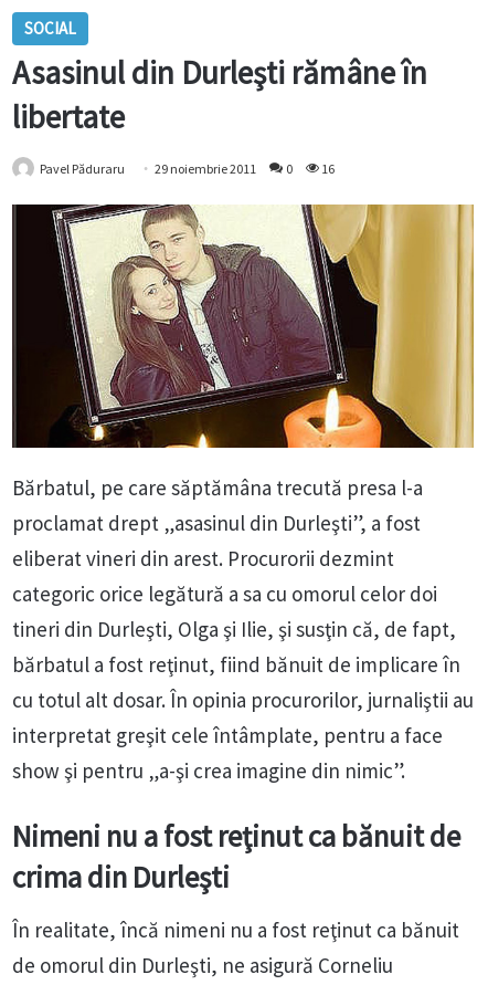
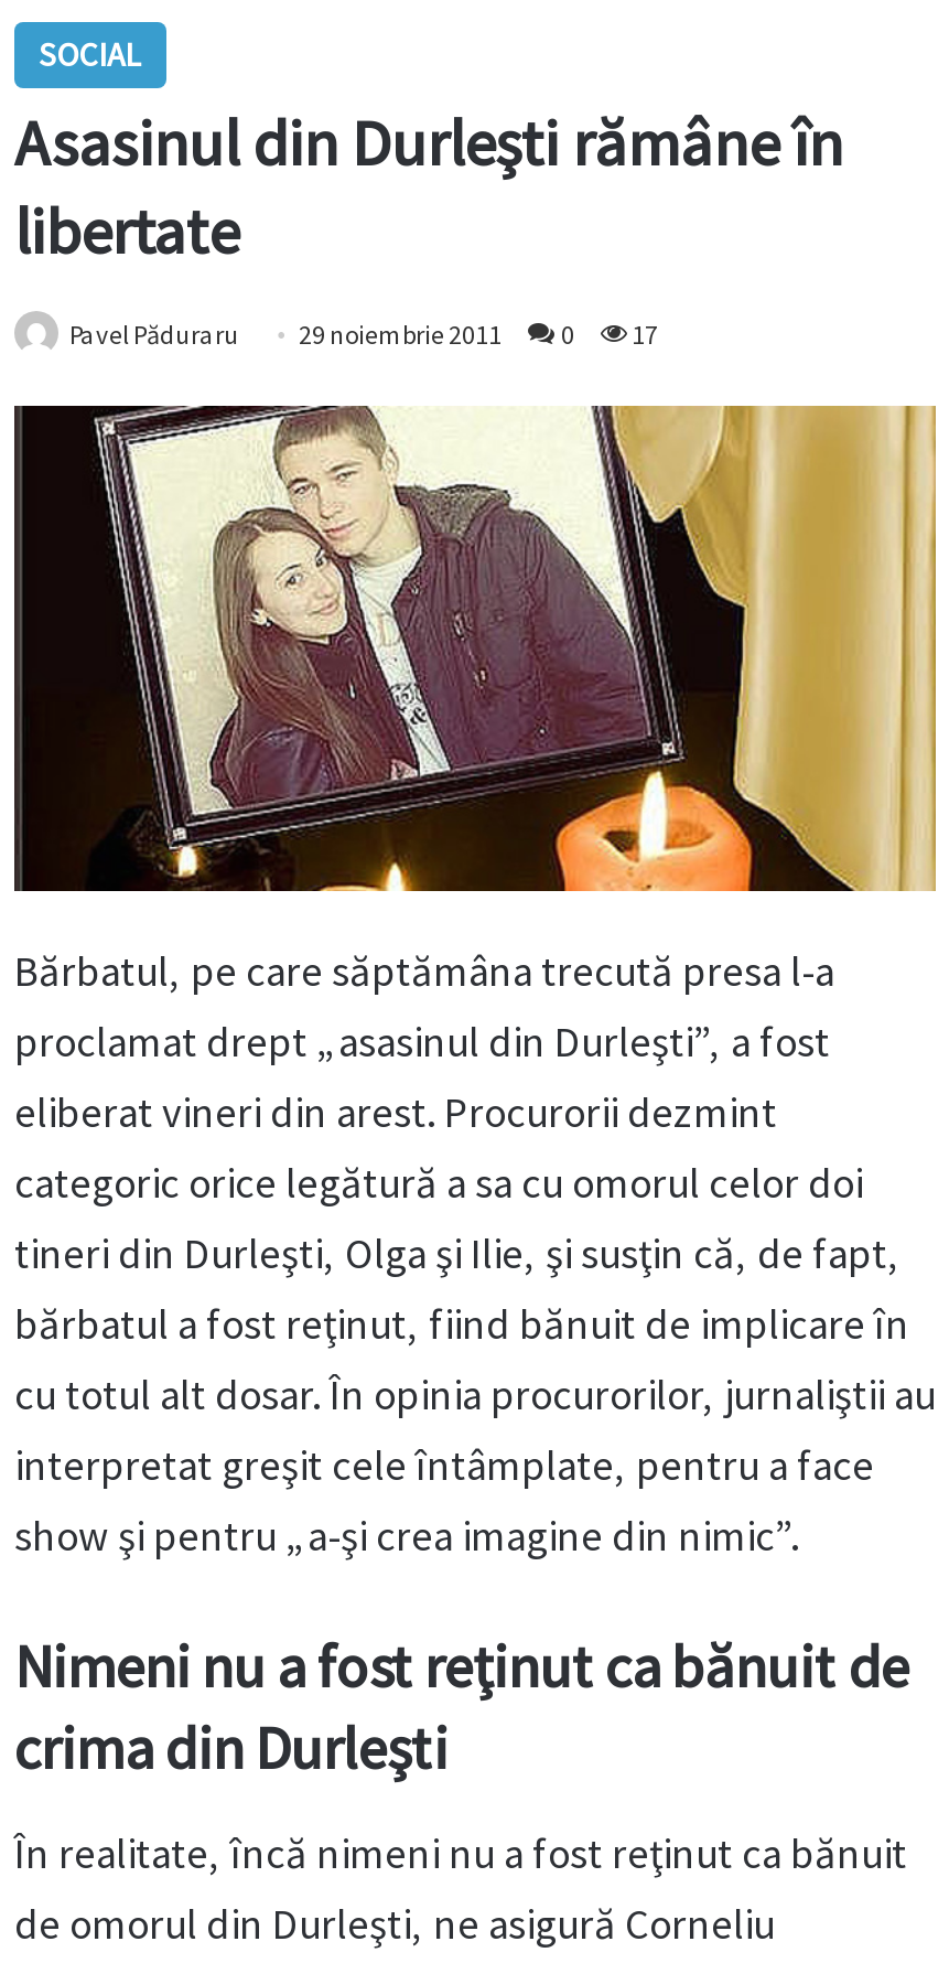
- Pavel Păduraru 29 noiembrie 2011 0 16
+ Pavel Păduraru 29 noiembrie 2011 0 17
